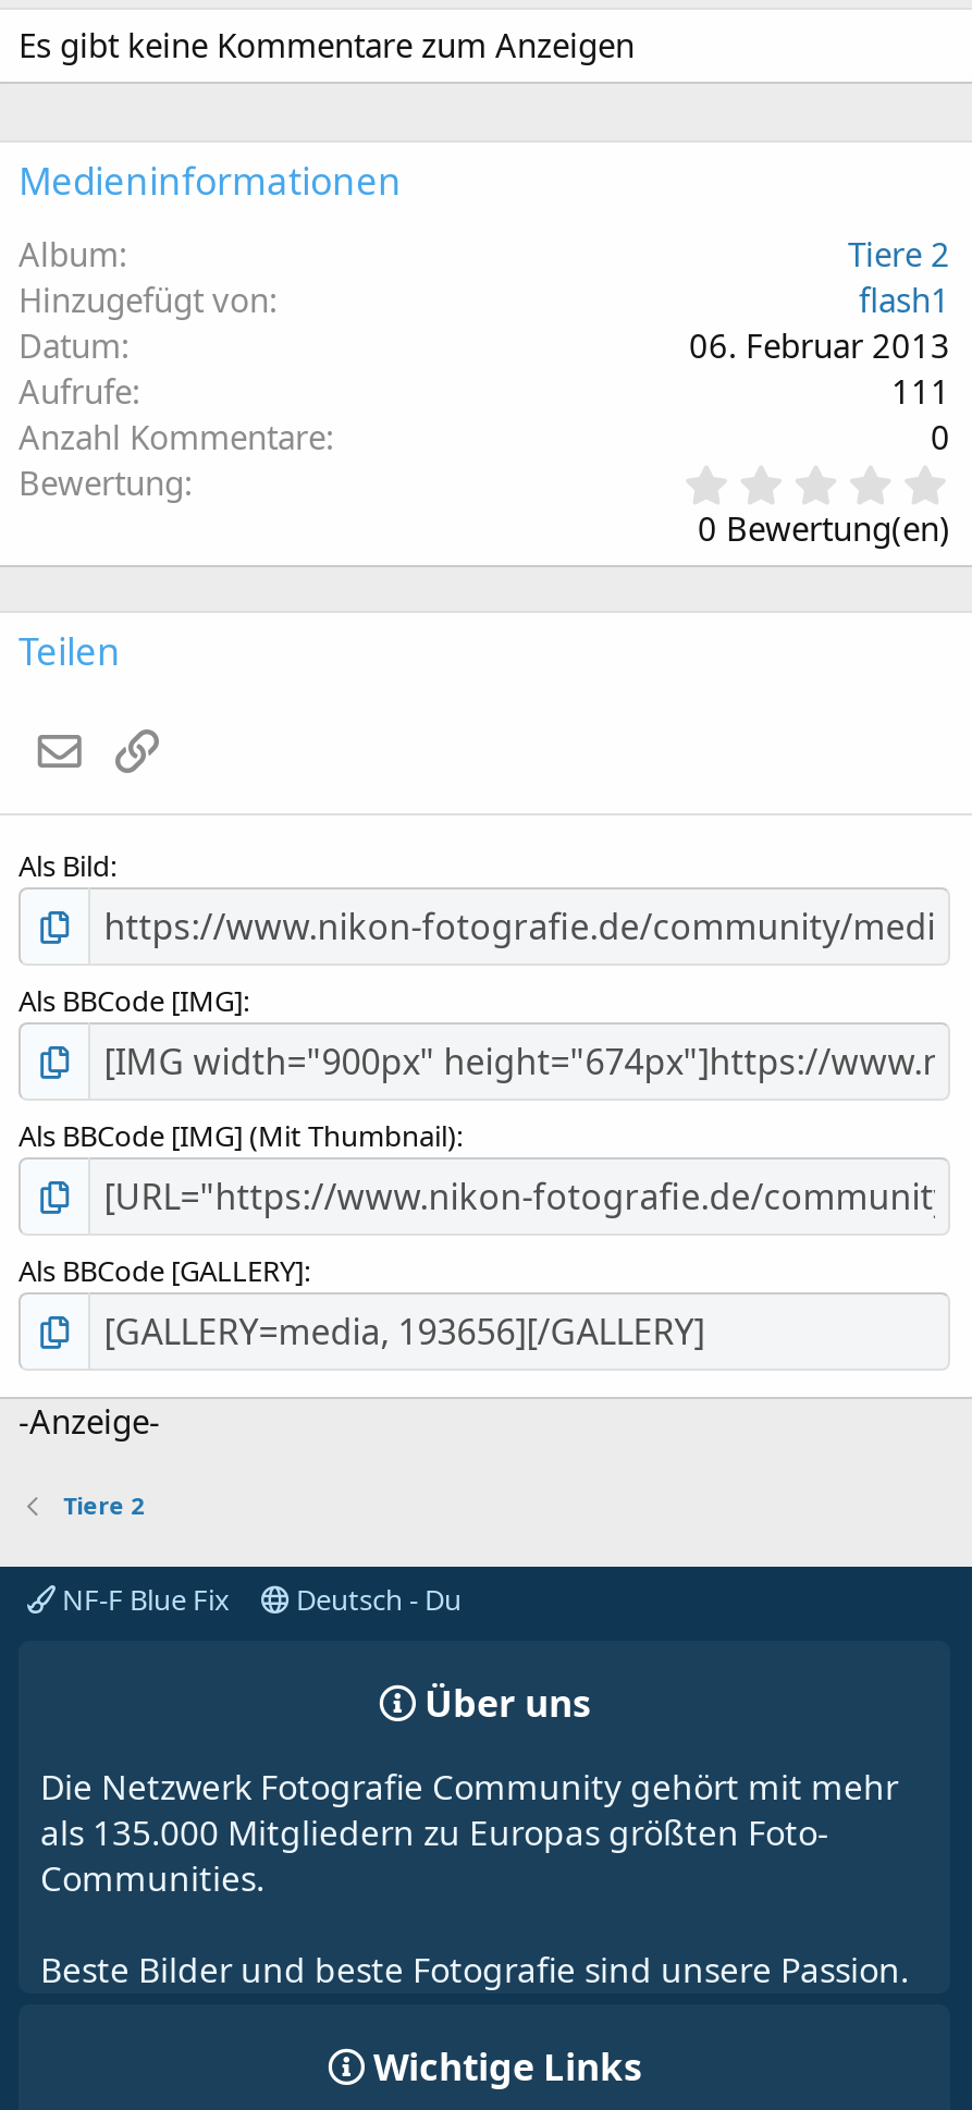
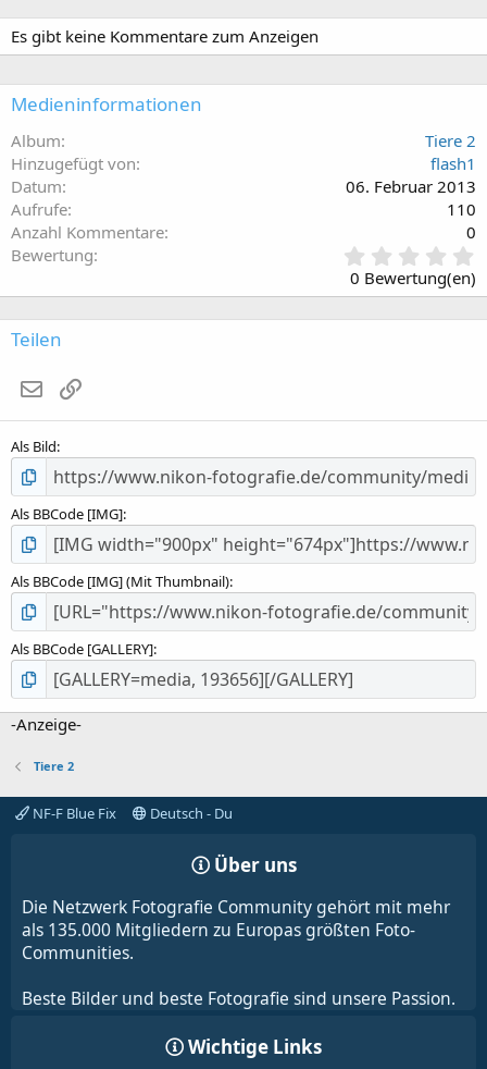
- 111
+ 110
